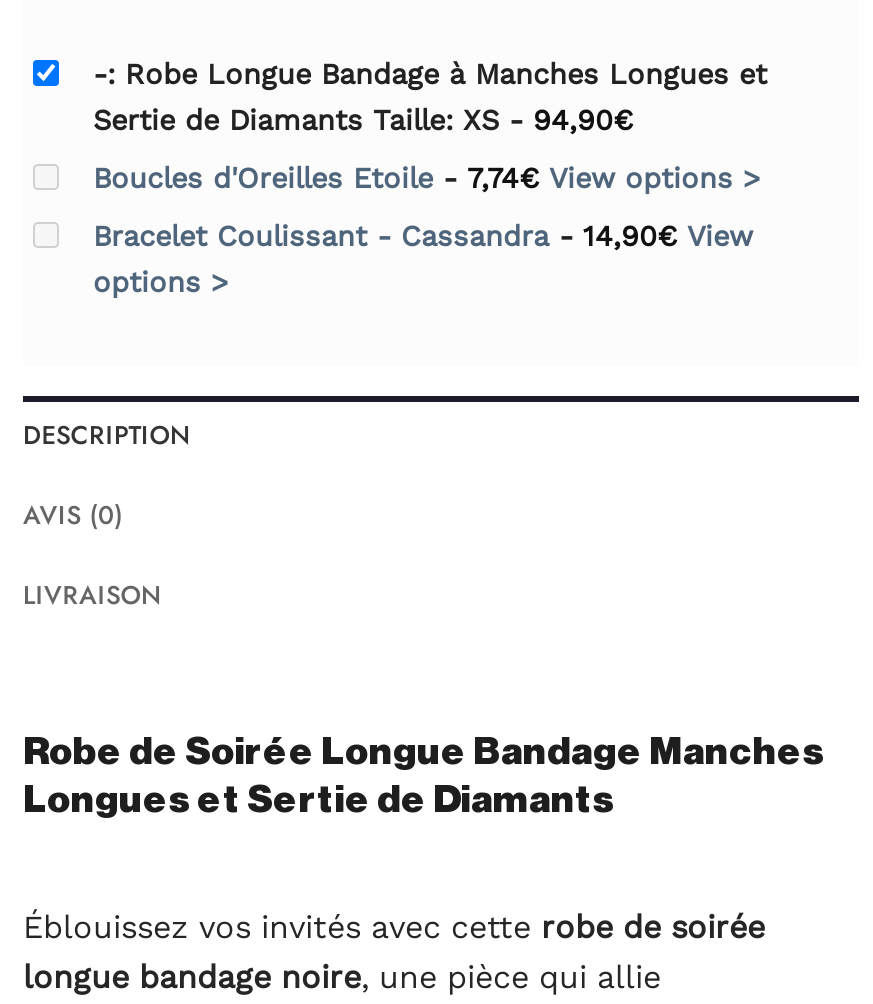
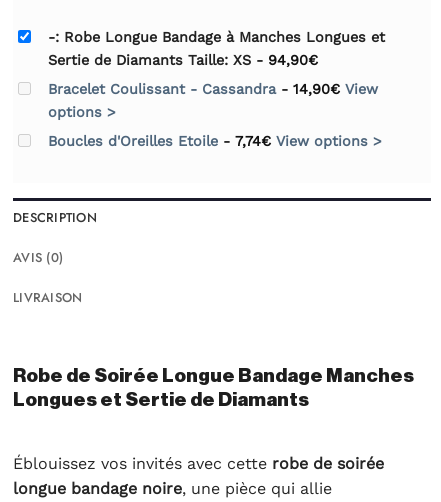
moved down: Boucles d'Oreilles Etoile - 7,74€ View options >

moved up: Bracelet Coulissant - Cassandra - 14,90€ View | options >
